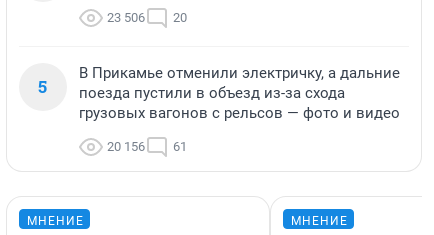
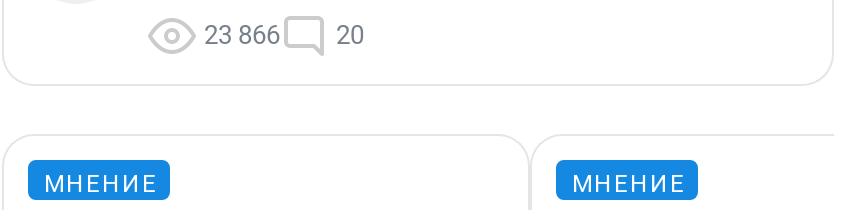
- 23 506 20
+ 23 866 20

- В Прикамье отменили электричку, а дальние
- поезда пустили в объезд из-за схода
- грузовых вагонов с рельсов — фото и видео
- 20 156
- 61

- 5
